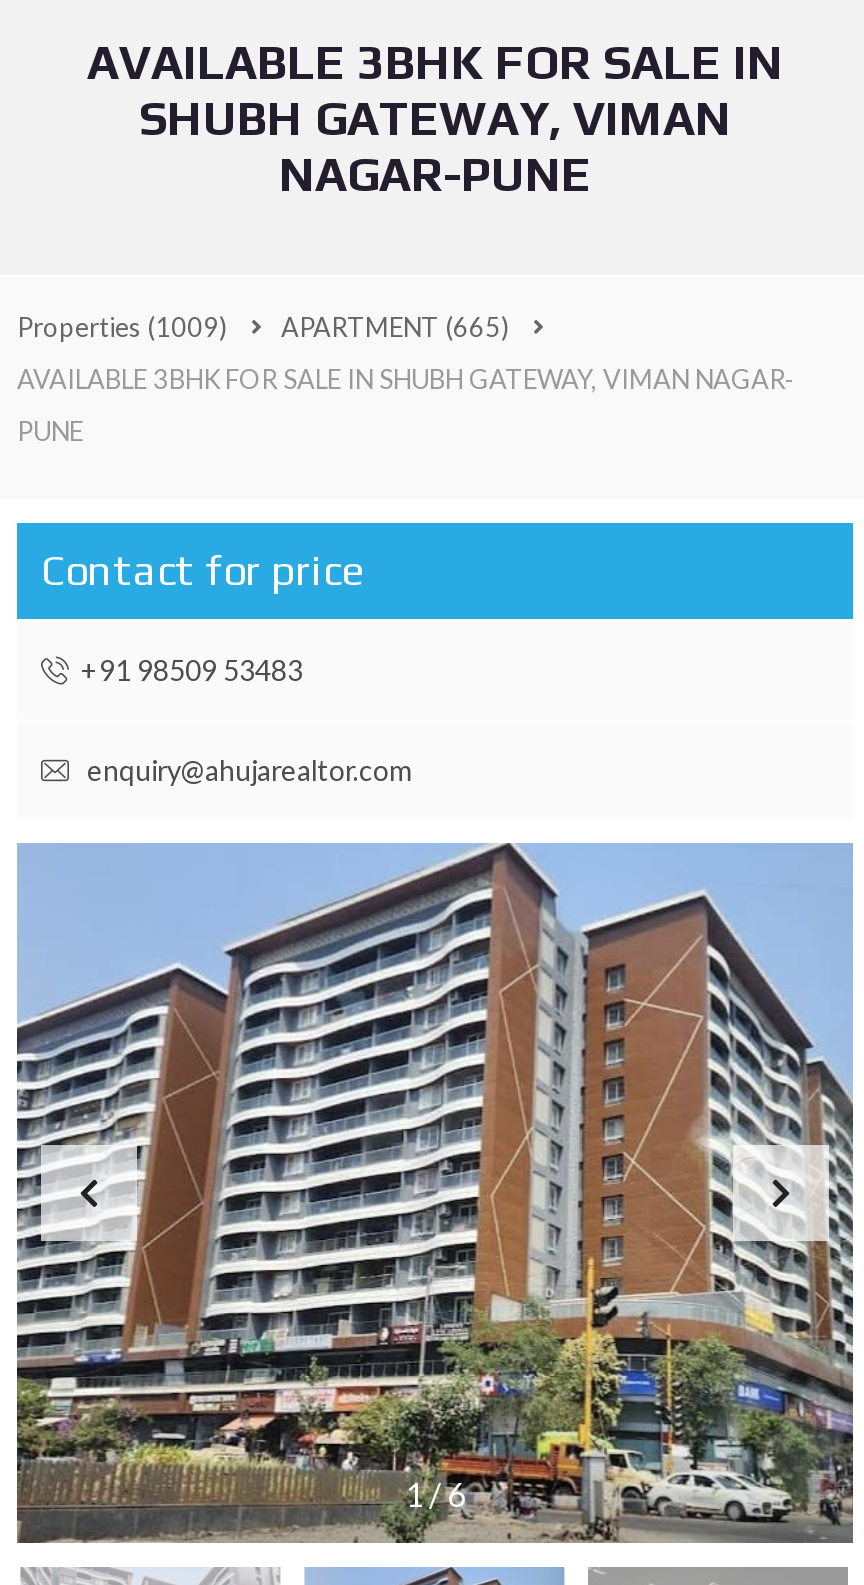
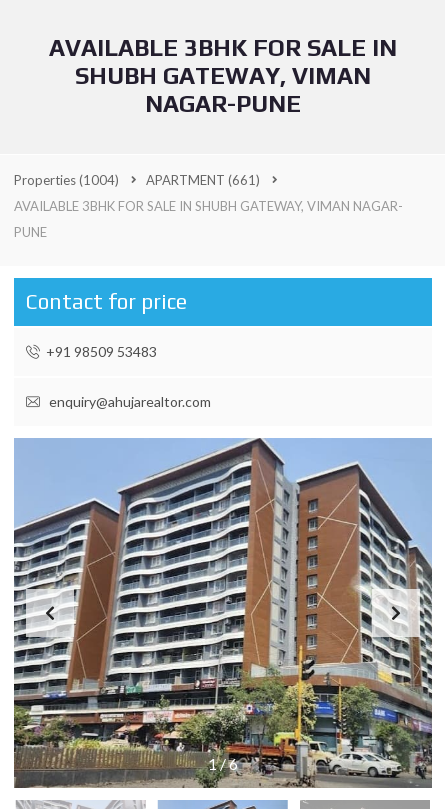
- Properties (1009)
+ Properties (1004)

- APARTMENT (665)
+ APARTMENT (661)
